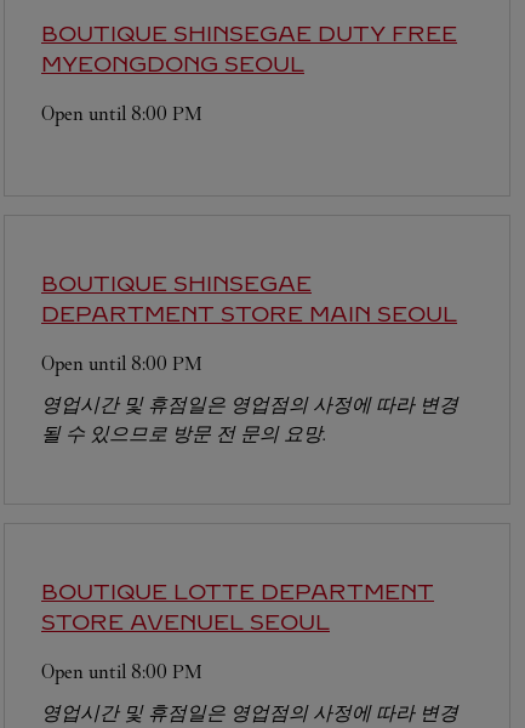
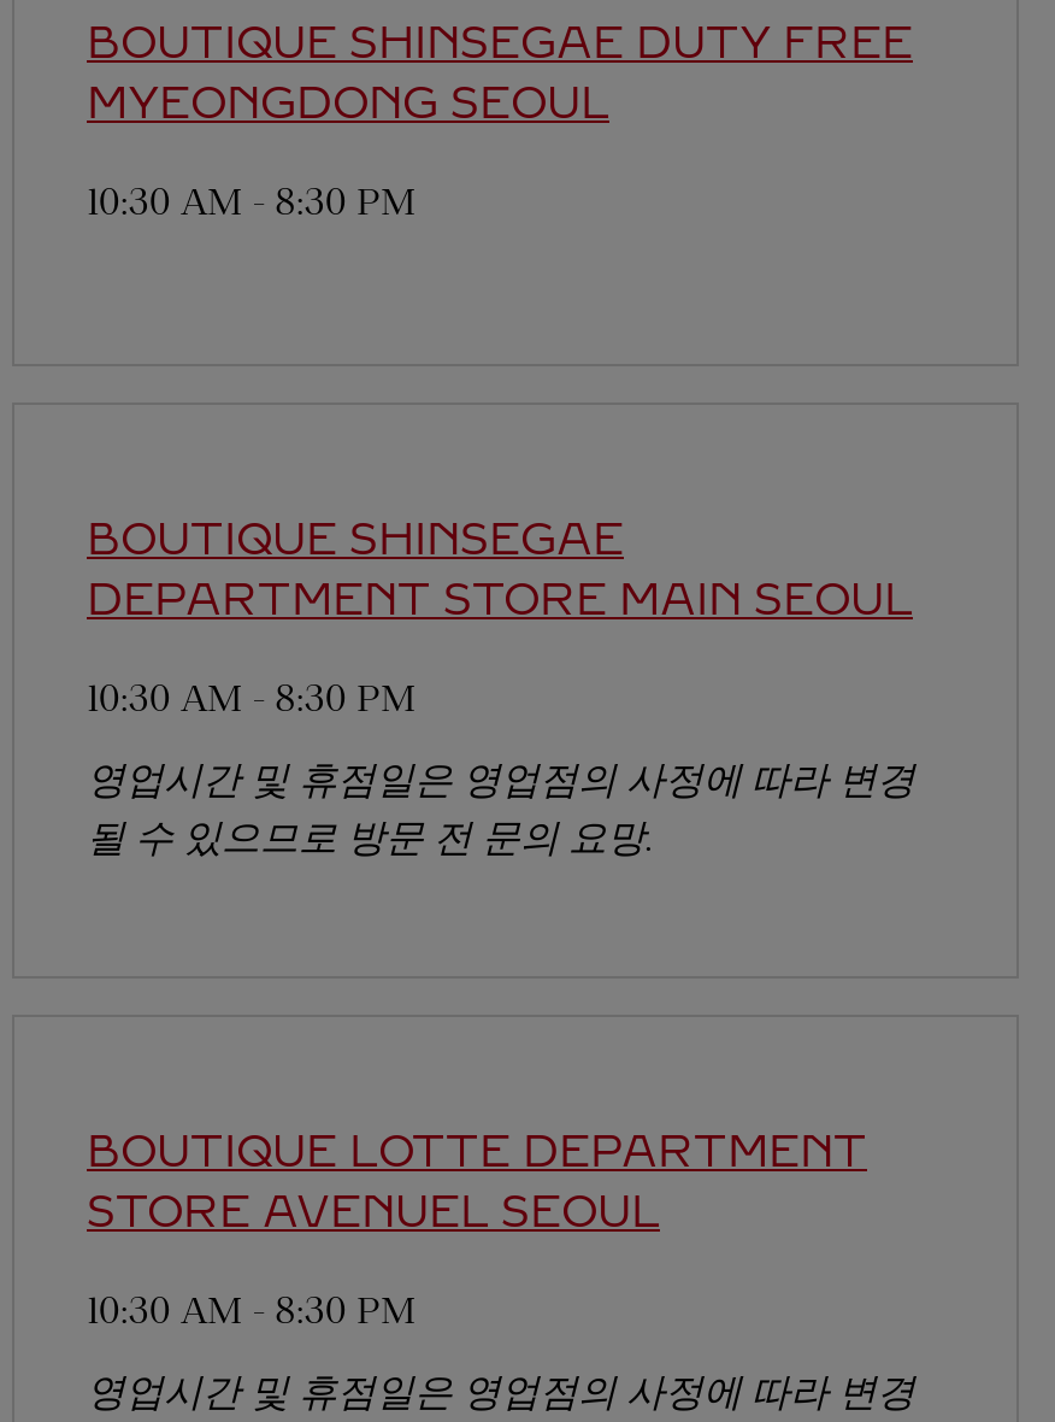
- Open until 8:00 PM
+ 10:30 AM - 8:30 PM

- Open until 8:00 PM
+ 10:30 AM - 8:30 PM

- Open until 8:00 PM
+ 10:30 AM - 8:30 PM
